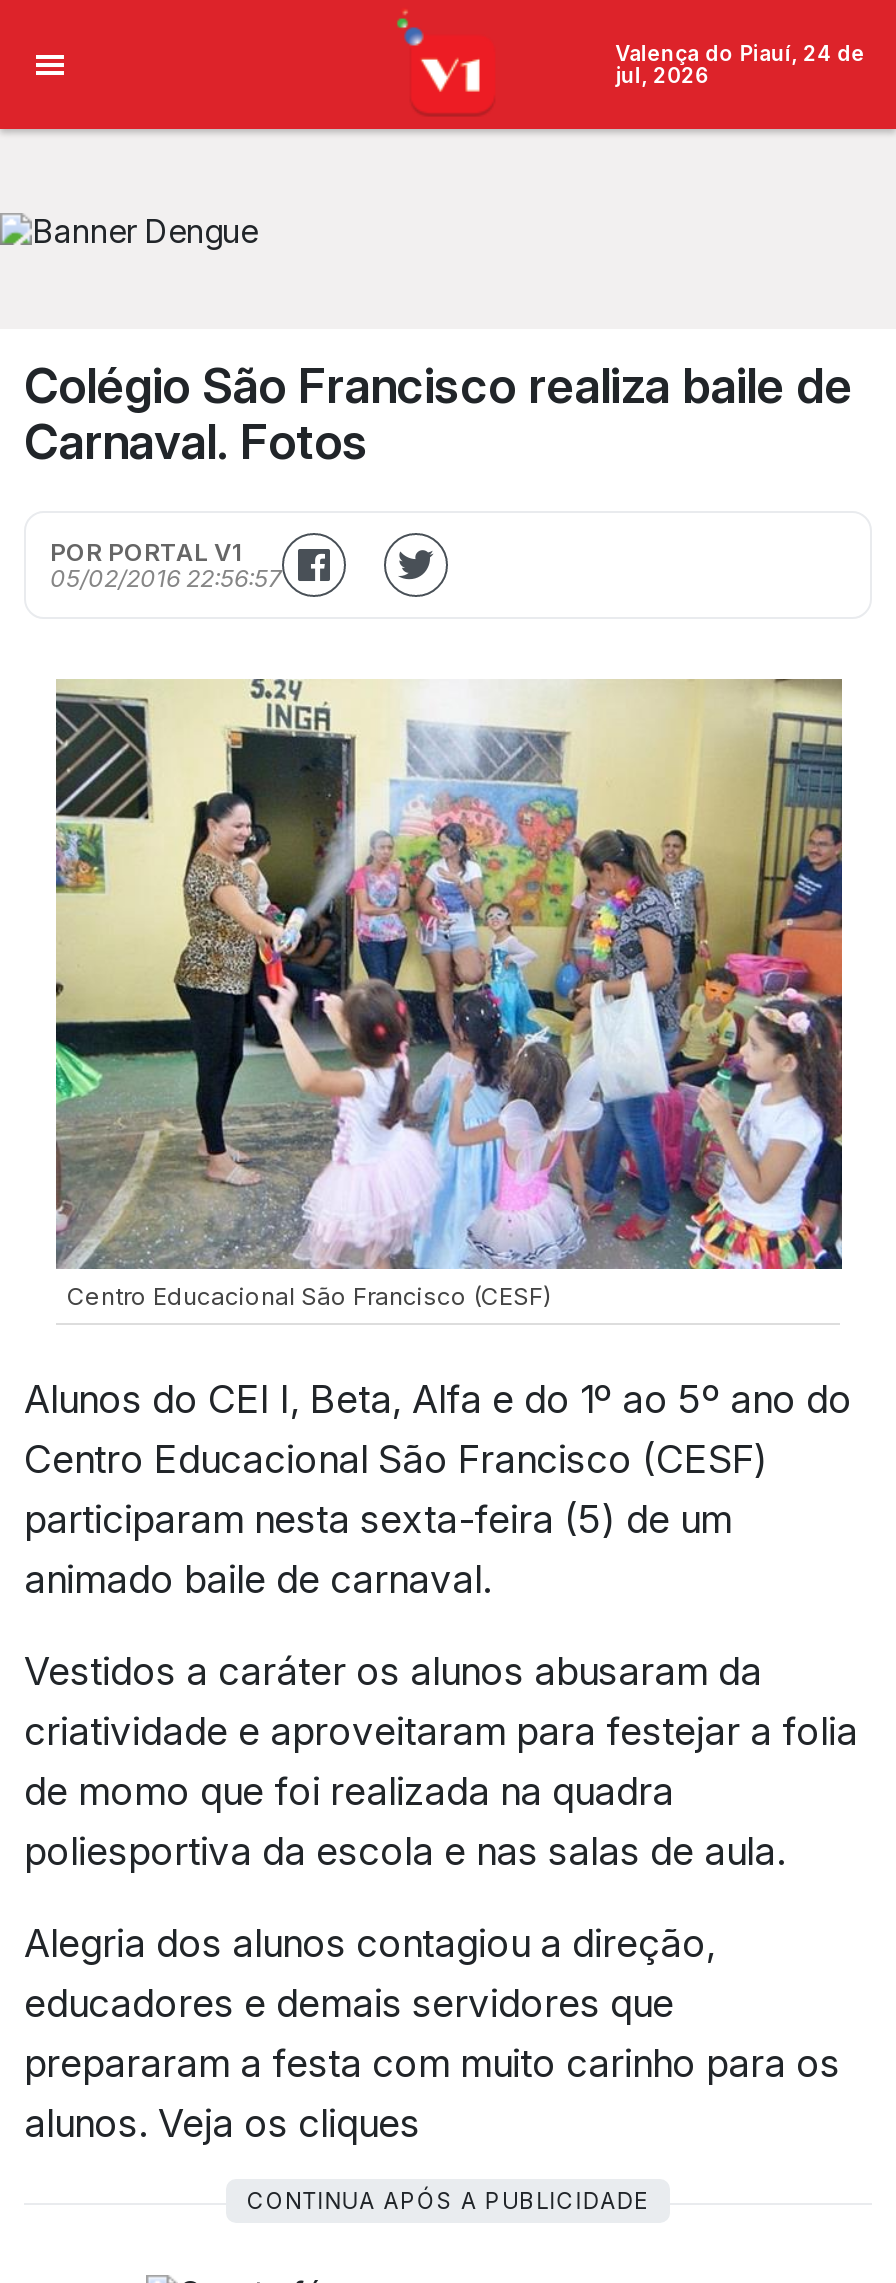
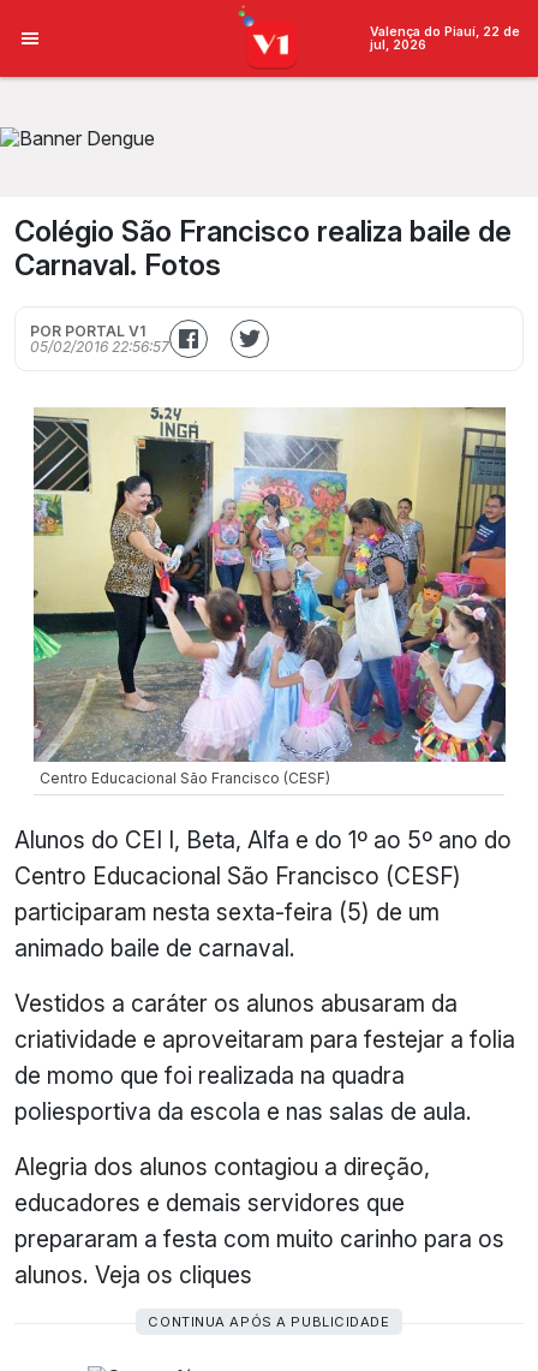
- Valença do Piauí, 24 de
+ Valença do Piauí, 22 de
